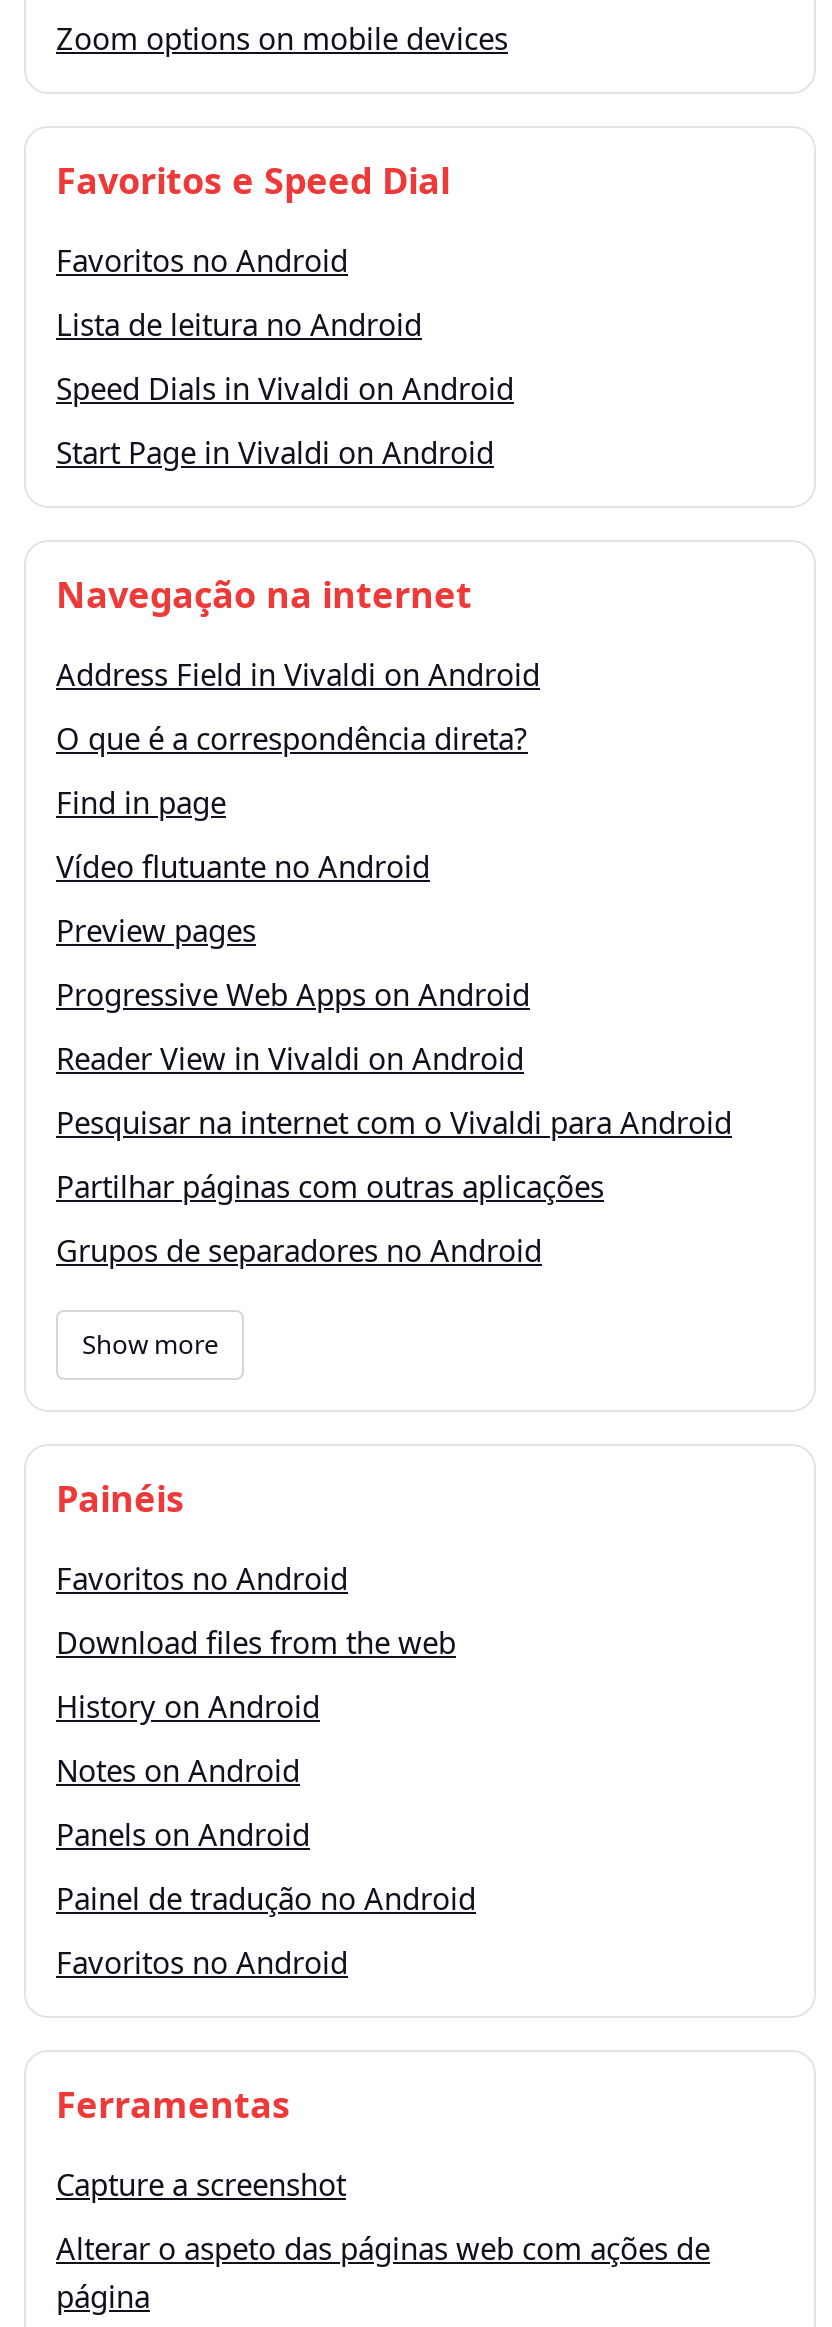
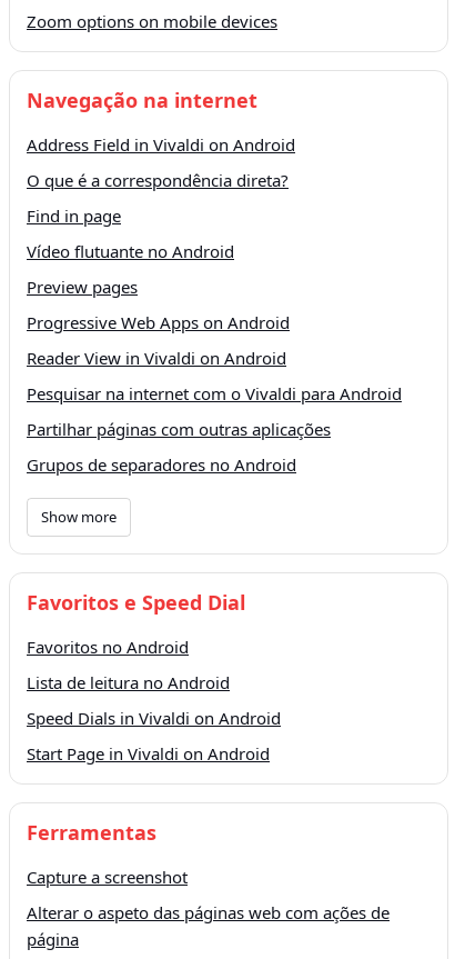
moved down: Favoritos e Speed Dial

- Favoritos no Android

moved down: Lista de leitura no Android | Speed Dials in Vivaldi on Android | Start Page in Vivaldi on Android

- Painéis

- Download files from the web
- History on Android
- Notes on Android
- Panels on Android
- Painel de tradução no Android
- Favoritos no Android
